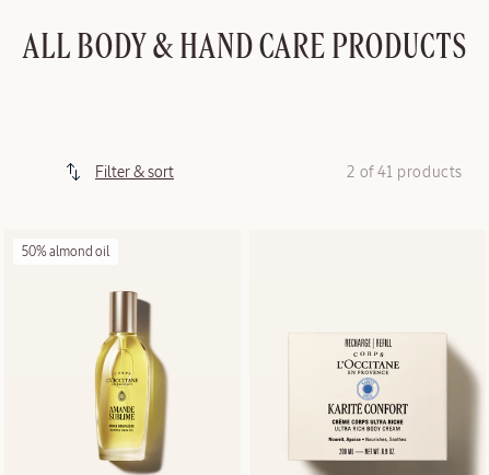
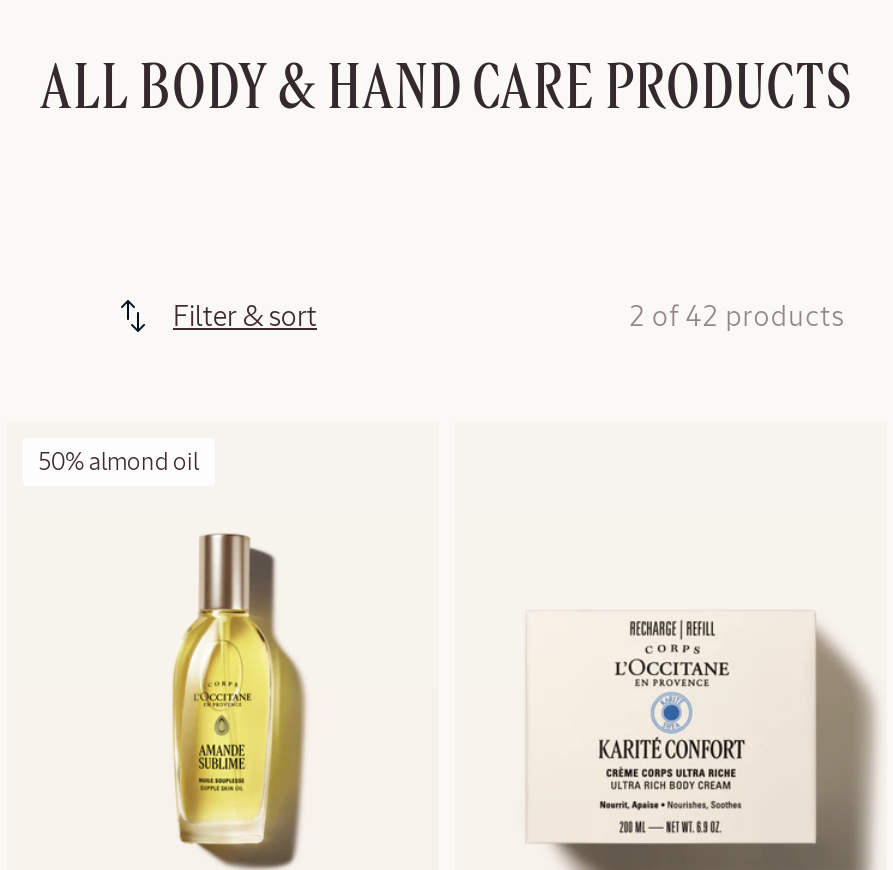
- 2 of 41 products
+ 2 of 42 products
